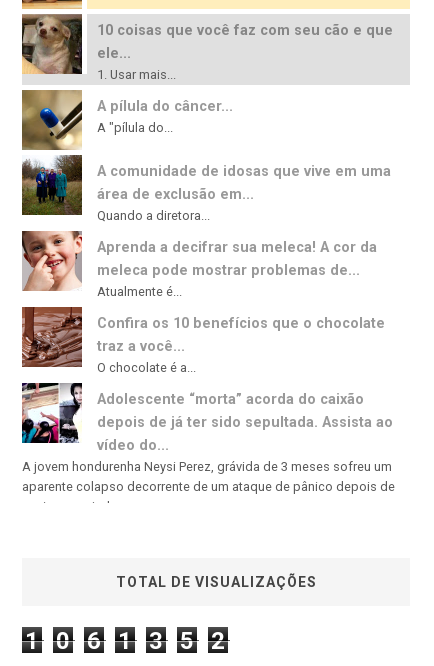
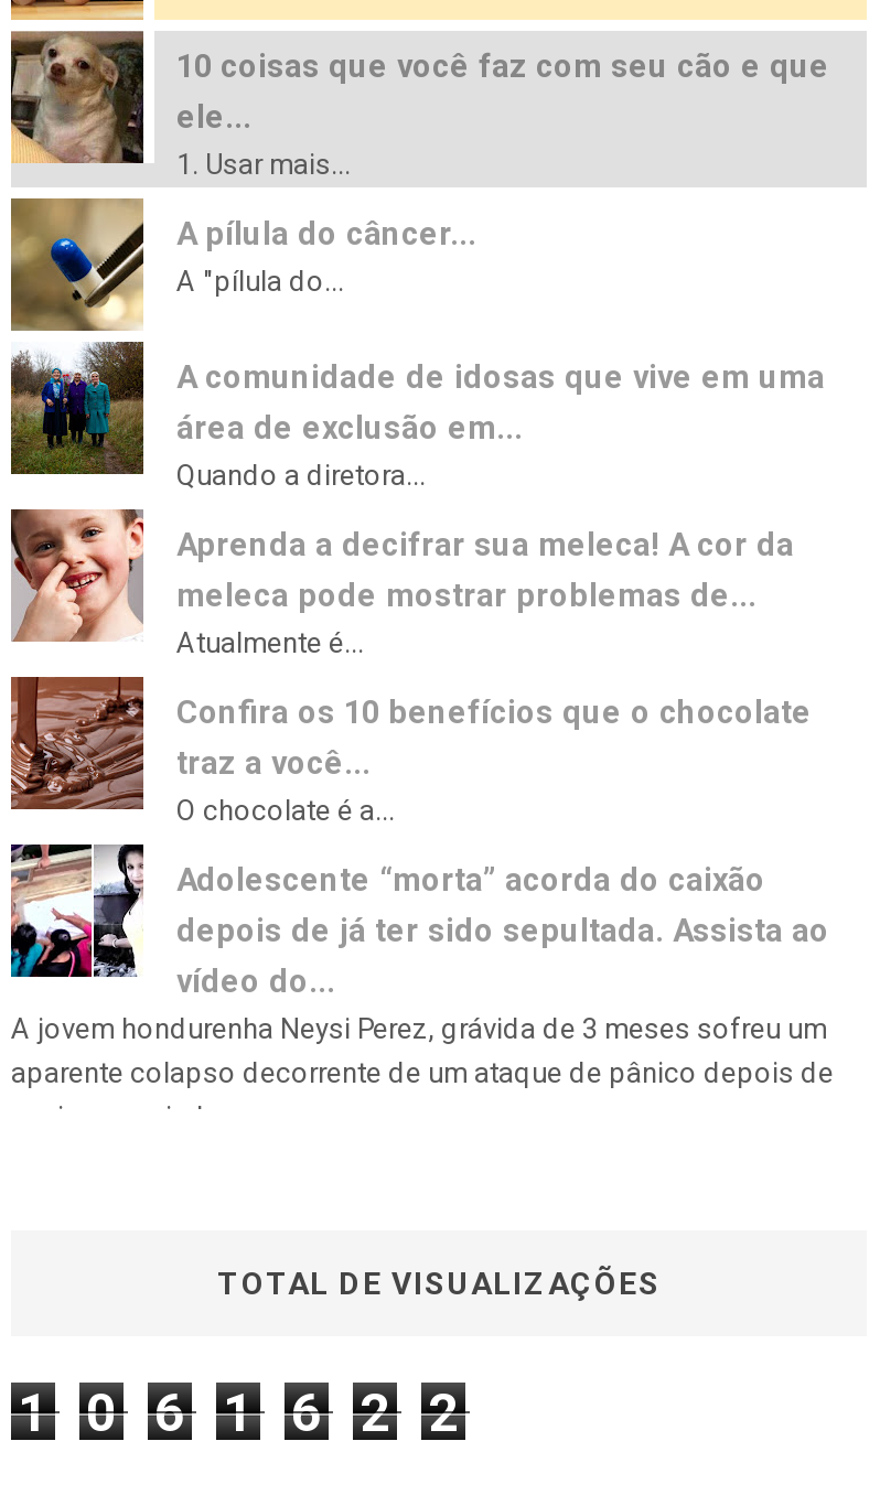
- 3
+ 6

- 5
+ 2
